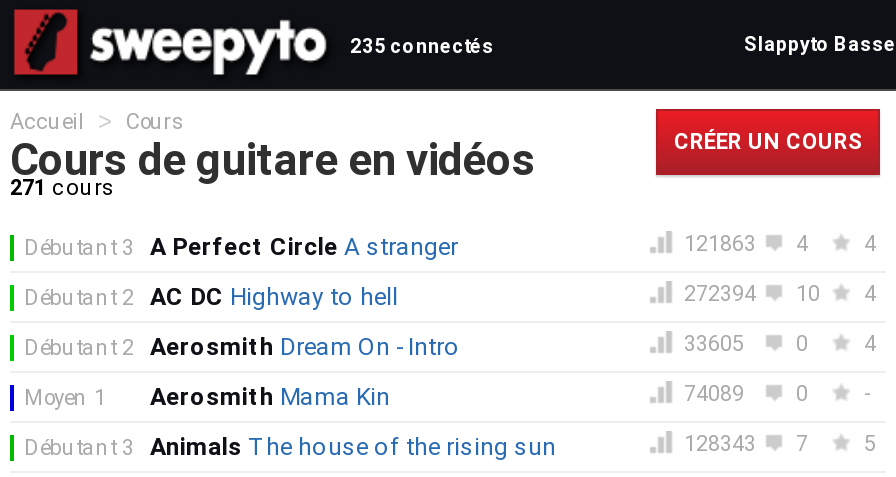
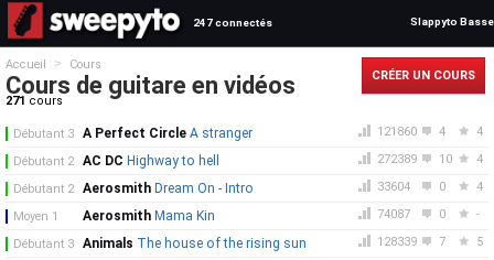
- 235 connectés
+ 247 connectés

- 121863 4
+ 121860 4

- 272394 10 4
+ 272389 10 4

- 33605 0
+ 33604 0

- 74089 0
+ 74087 0

- 128343 7
+ 128339 7
